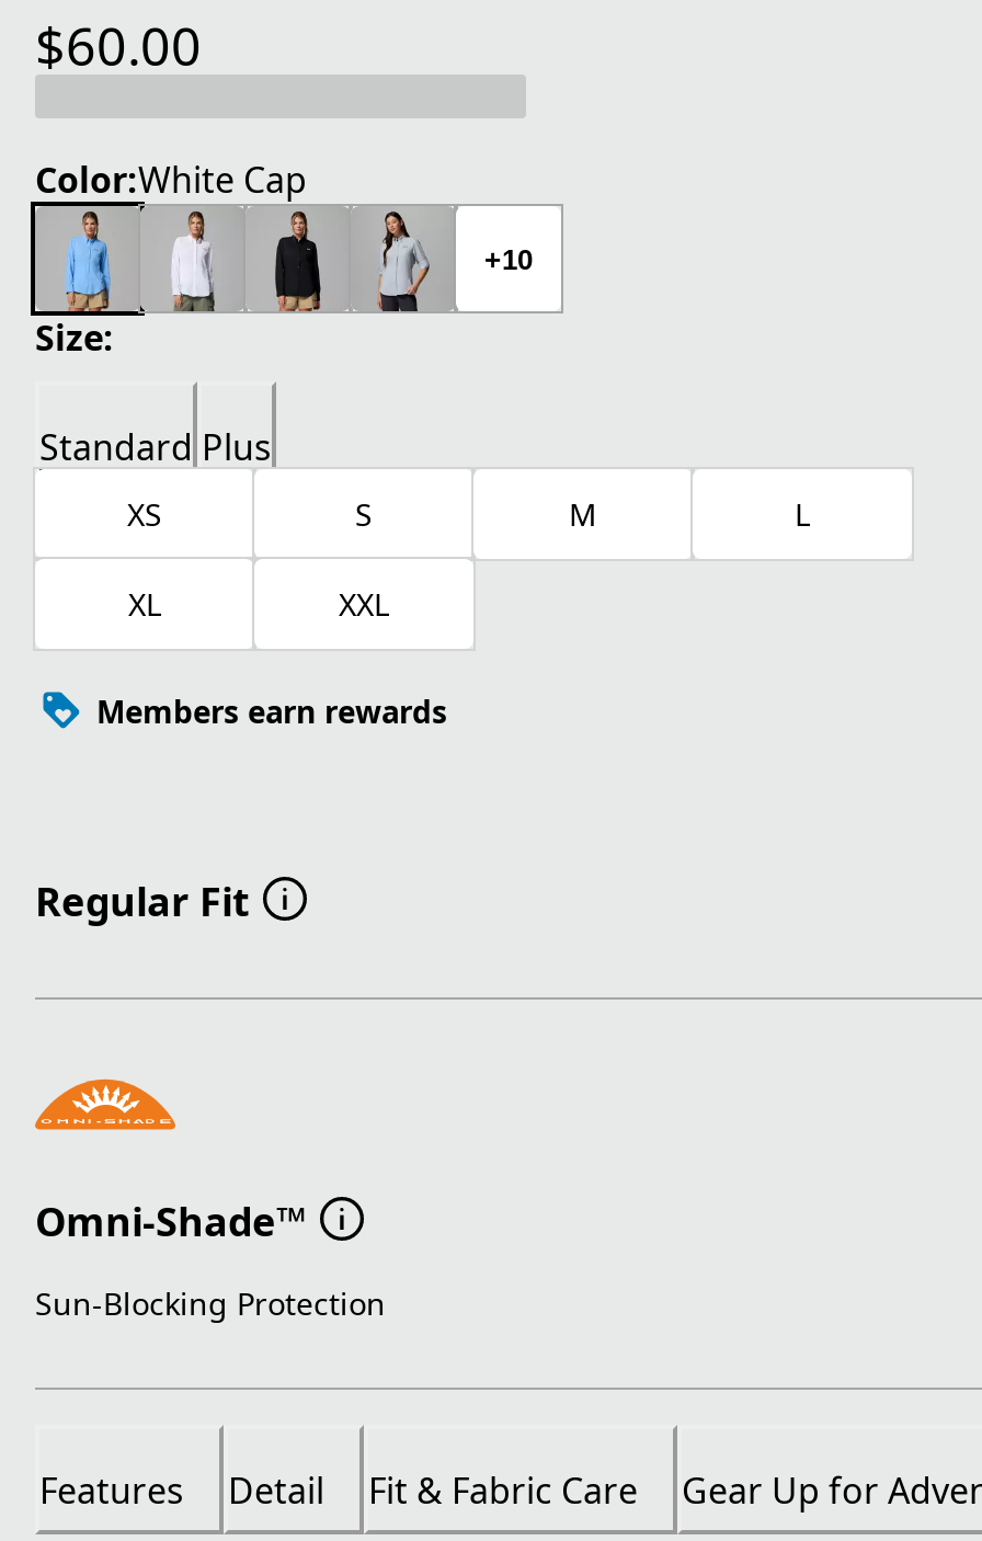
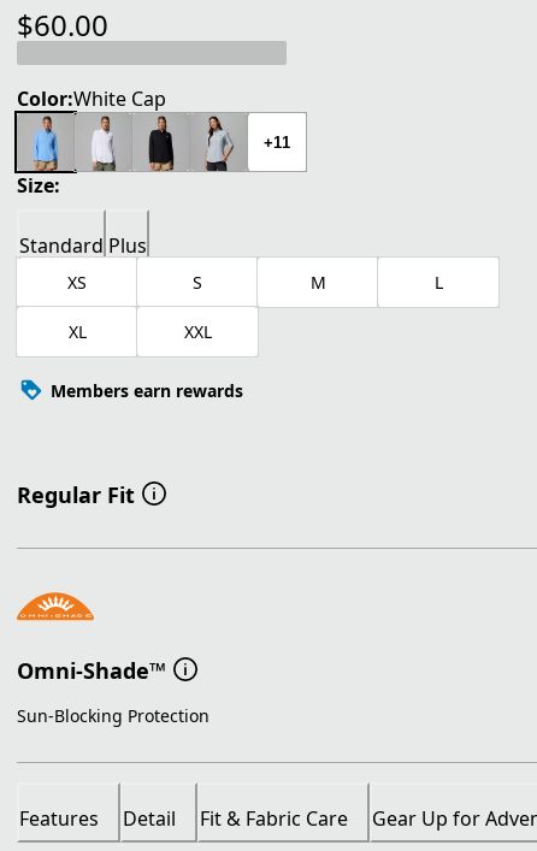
- +10
+ +11
